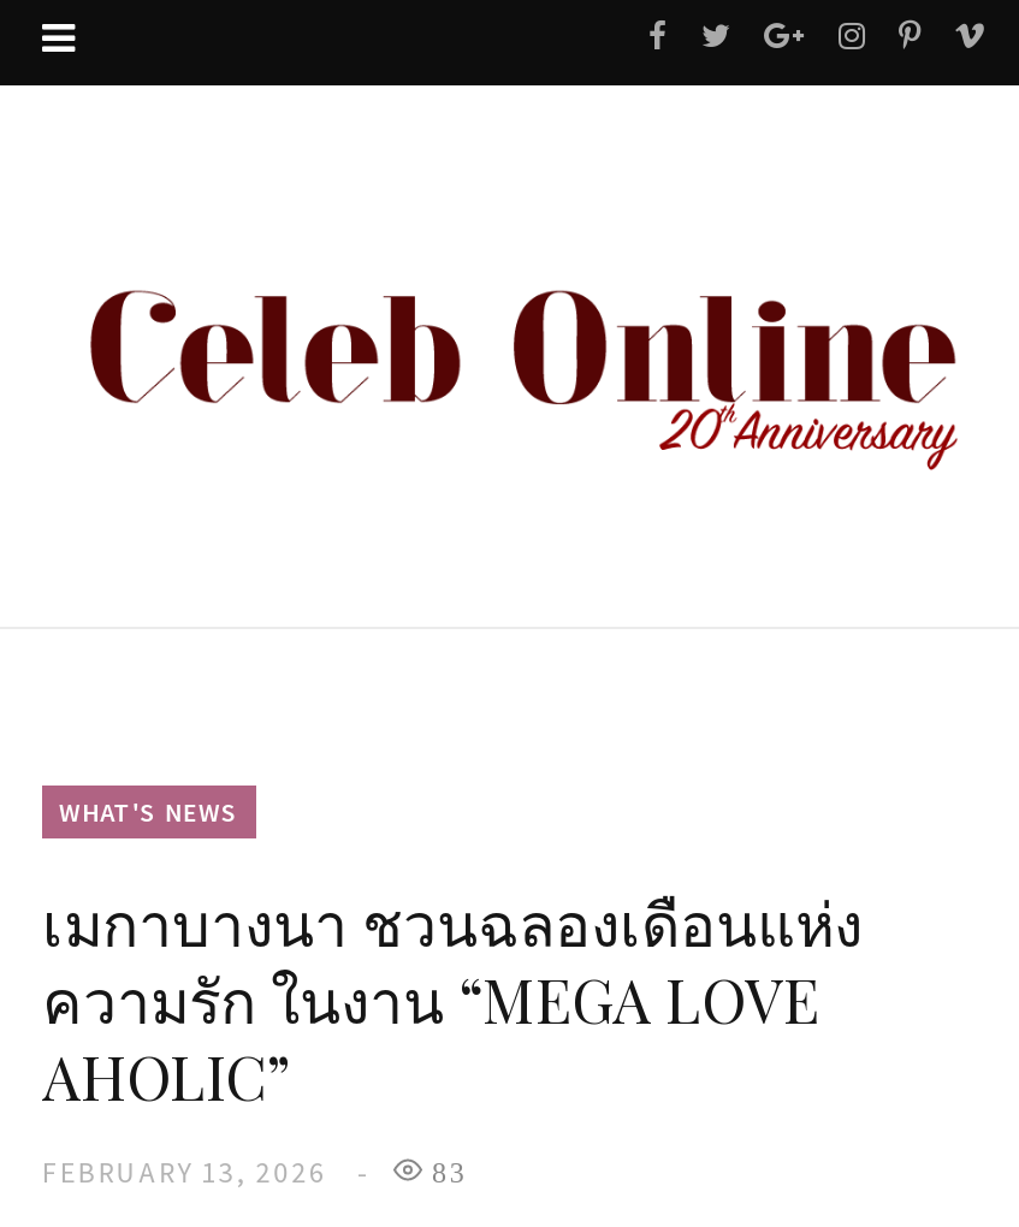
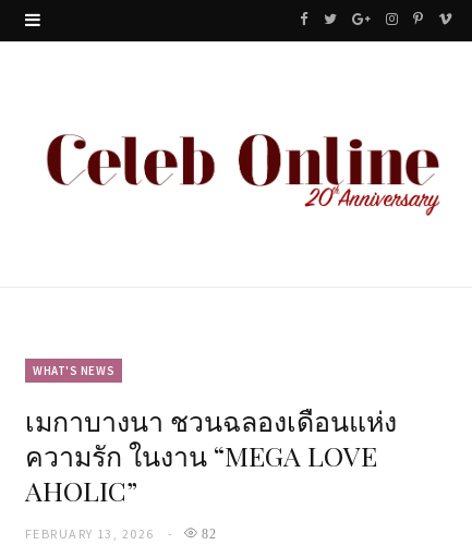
- 83
+ 82
